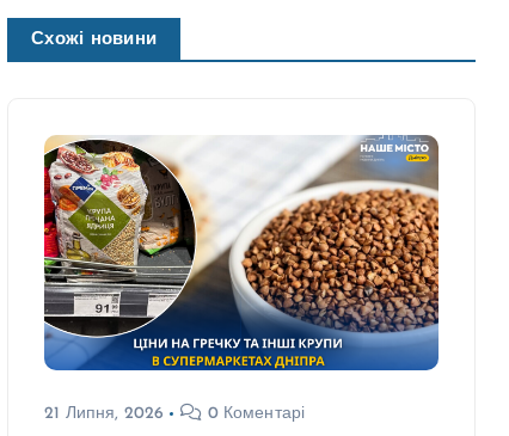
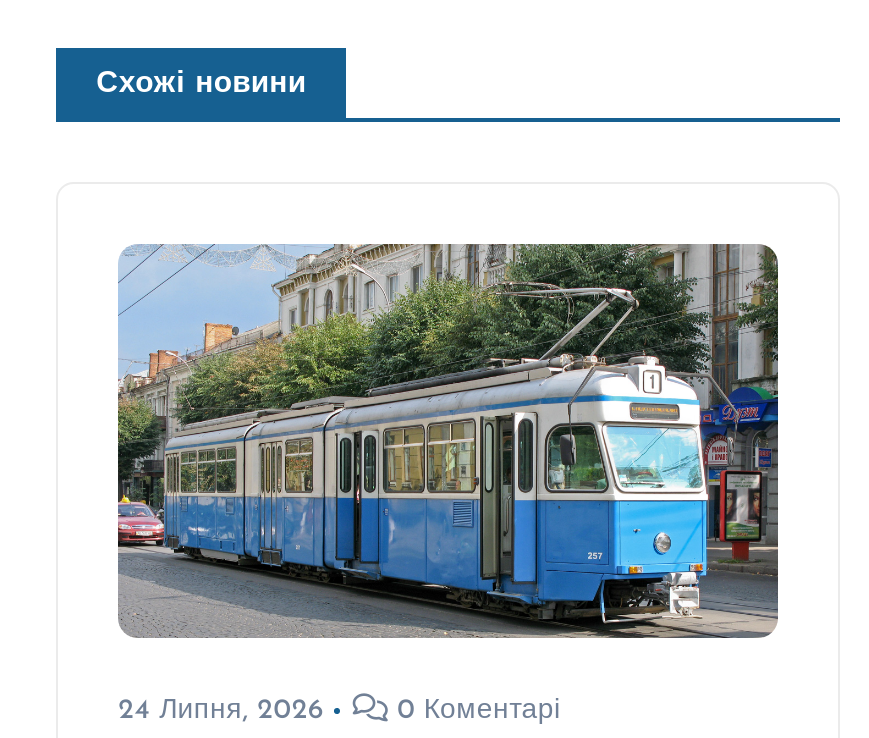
- [image]
- 21 Липня, 2026
+ [image]
+ 24 Липня, 2026
